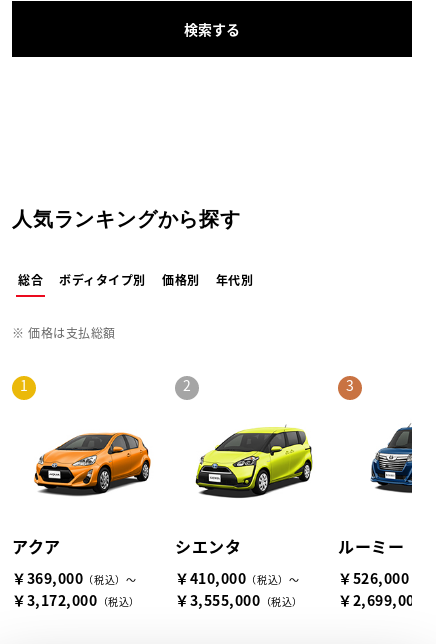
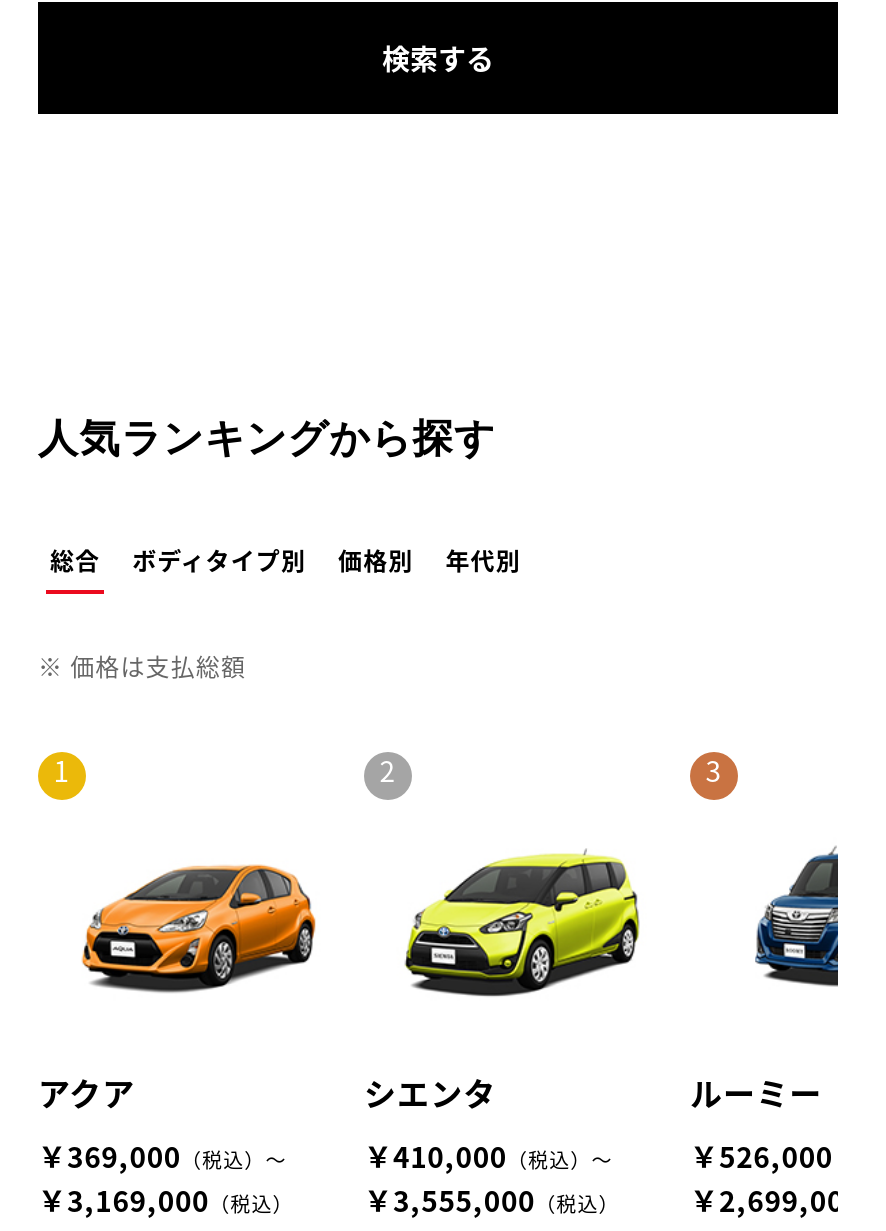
- ￥3,172,000（税込）
+ ￥3,169,000（税込）
